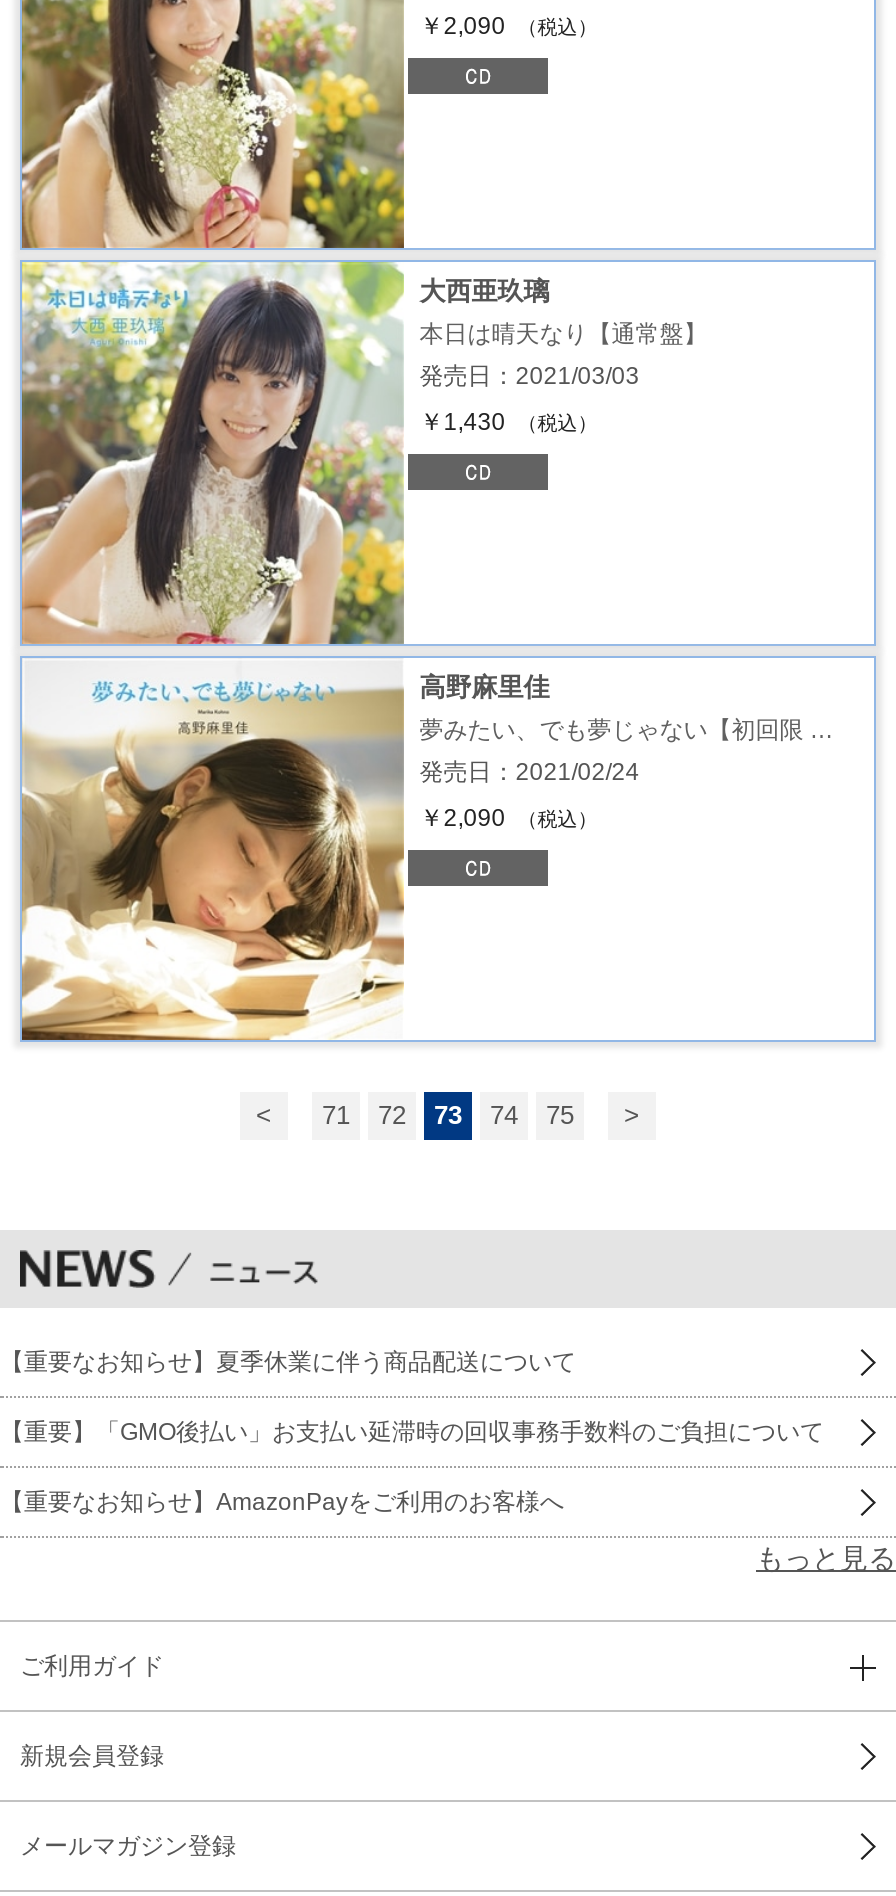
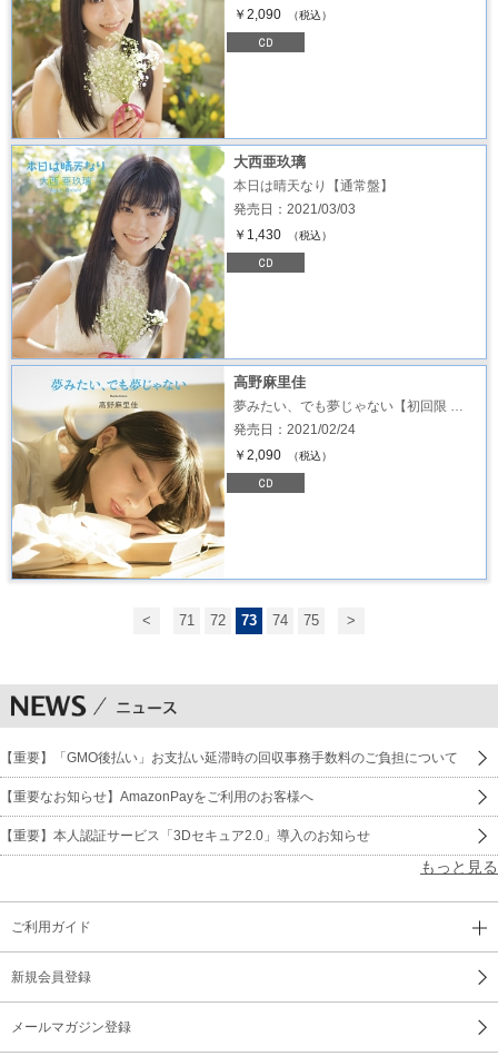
- 【重要なお知らせ】夏季休業に伴う商品配送について

moved up: 【重要】「GMO後払い」お支払い延滞時の回収事務手数料のご負担について | 【重要なお知らせ】AmazonPayをご利用のお客様へ

+ 【重要】本人認証サービス「3Dセキュア2.0」導入のお知らせ
